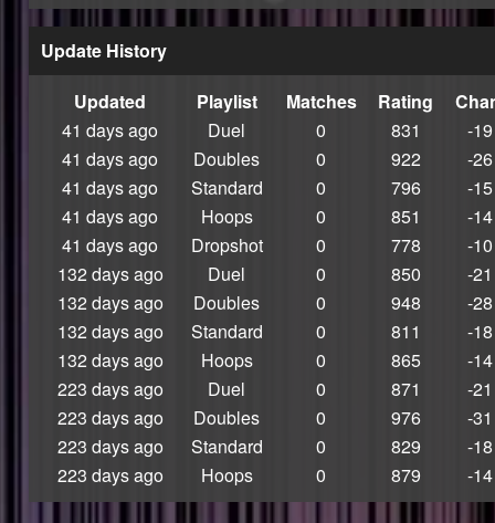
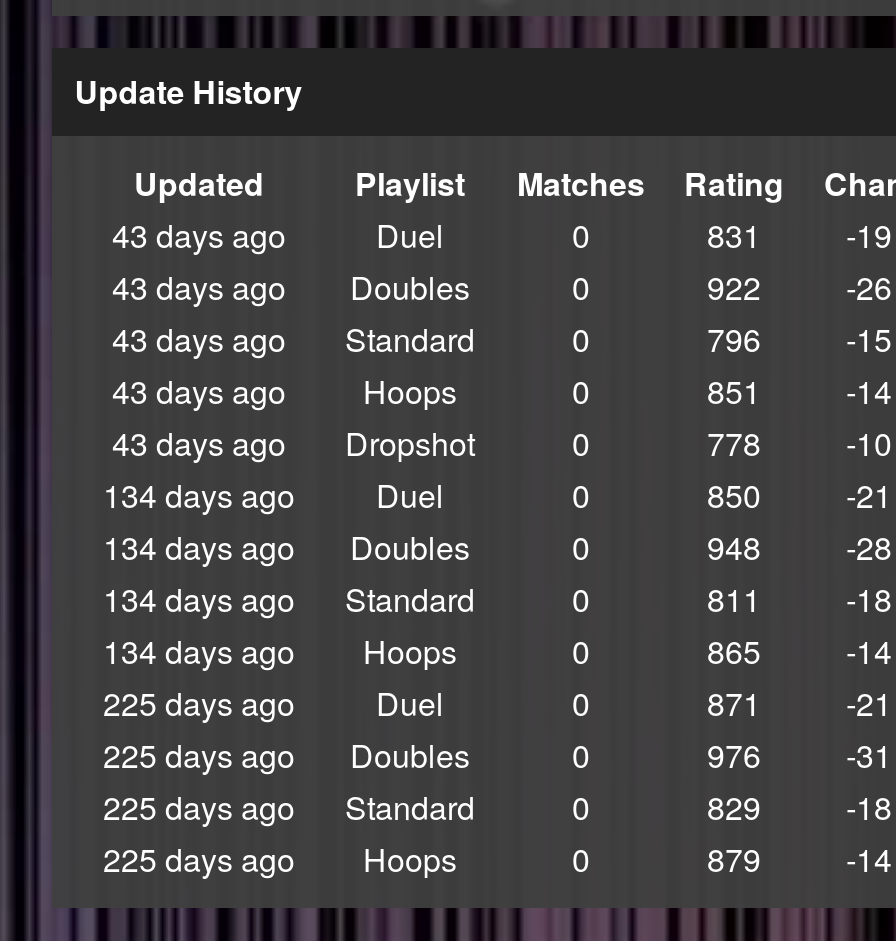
- 41 days ago Duel
+ 43 days ago Duel

- 41 days ago Doubles
+ 43 days ago Doubles

- 41 days ago Standard
+ 43 days ago Standard

- 41 days ago Hoops
+ 43 days ago Hoops

- 41 days ago Dropshot
+ 43 days ago Dropshot

- 132 days ago Duel
+ 134 days ago Duel

- 132 days ago Doubles
+ 134 days ago Doubles

- 132 days ago Standard
+ 134 days ago Standard

- 132 days ago Hoops
+ 134 days ago Hoops

- 223 days ago Duel
+ 225 days ago Duel

- 223 days ago Doubles
+ 225 days ago Doubles

- 223 days ago Standard
+ 225 days ago Standard

- 223 days ago Hoops
+ 225 days ago Hoops
